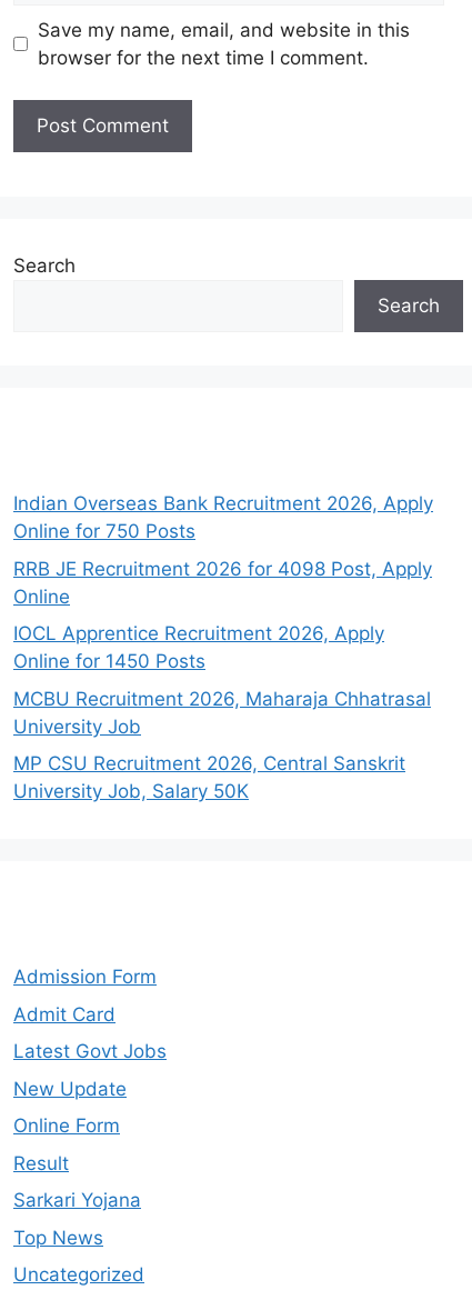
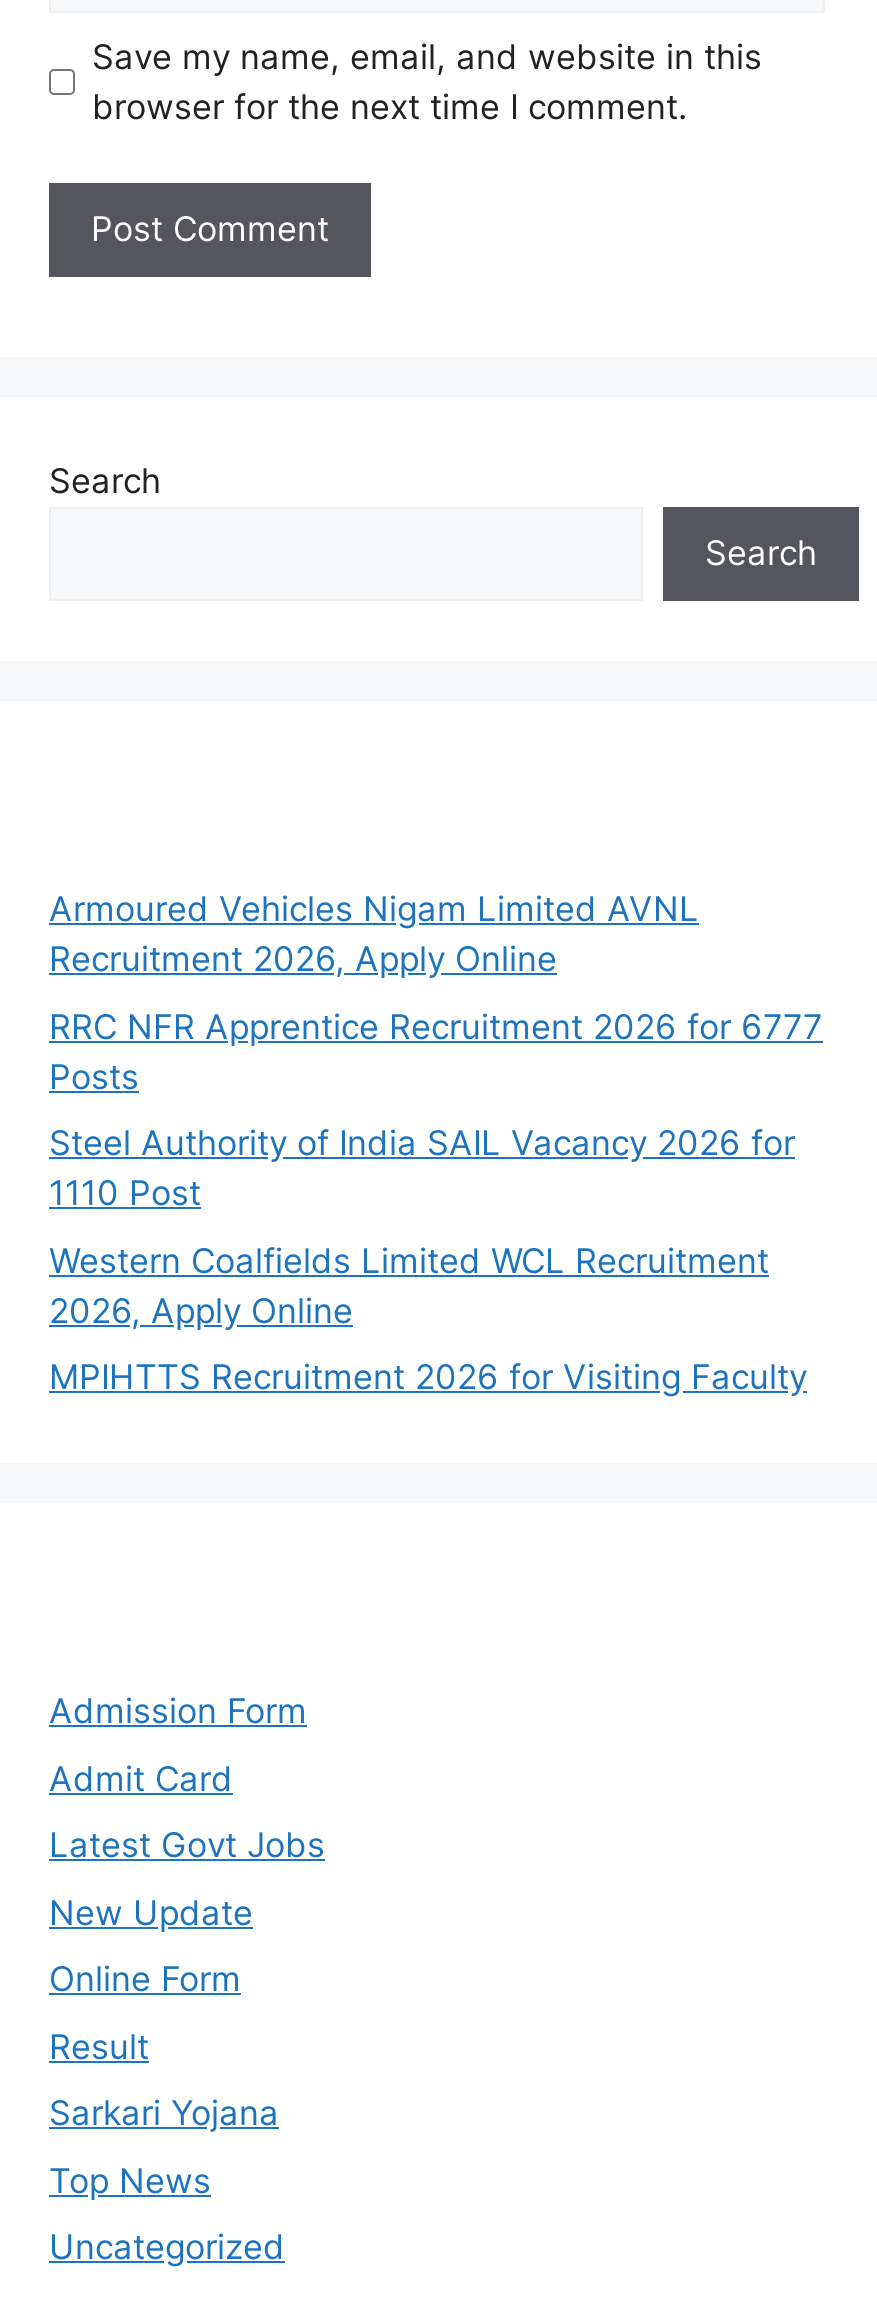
- Indian Overseas Bank Recruitment 2026, Apply
- Online for 750 Posts
+ Armoured Vehicles Nigam Limited AVNL
+ Recruitment 2026, Apply Online

- RRB JE Recruitment 2026 for 4098 Post, Apply
- Online
+ RRC NFR Apprentice Recruitment 2026 for 6777
+ Posts

- IOCL Apprentice Recruitment 2026, Apply
- Online for 1450 Posts
+ Steel Authority of India SAIL Vacancy 2026 for
+ 1110 Post

- MCBU Recruitment 2026, Maharaja Chhatrasal
- University Job
+ Western Coalfields Limited WCL Recruitment
+ 2026, Apply Online

- MP CSU Recruitment 2026, Central Sanskrit
- University Job, Salary 50K
+ MPIHTTS Recruitment 2026 for Visiting Faculty
